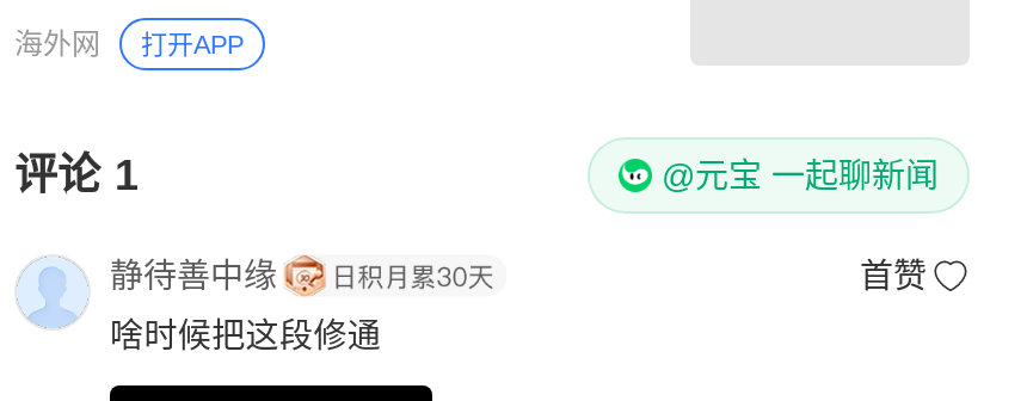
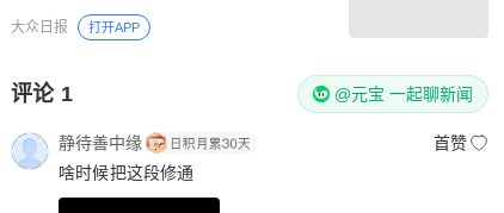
- 海外网
+ 大众日报
